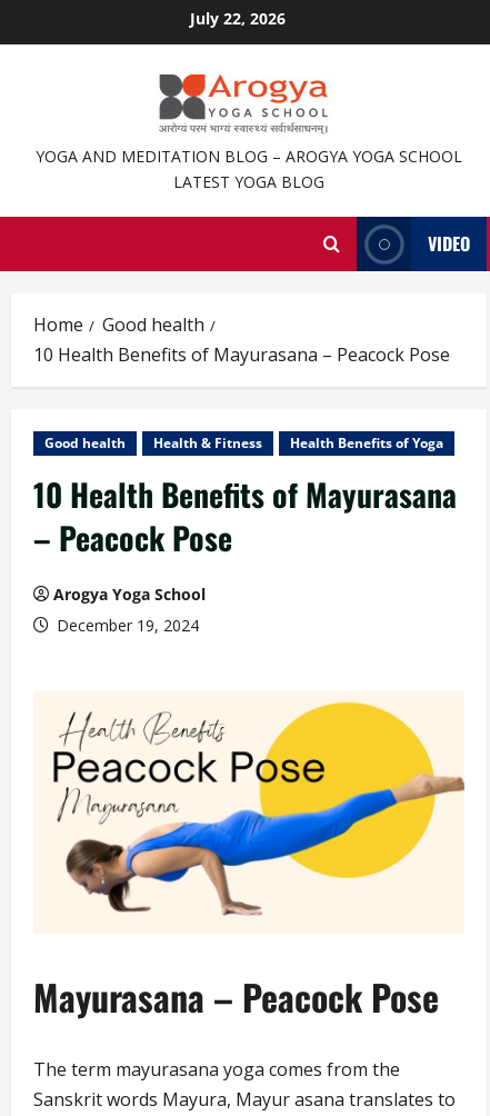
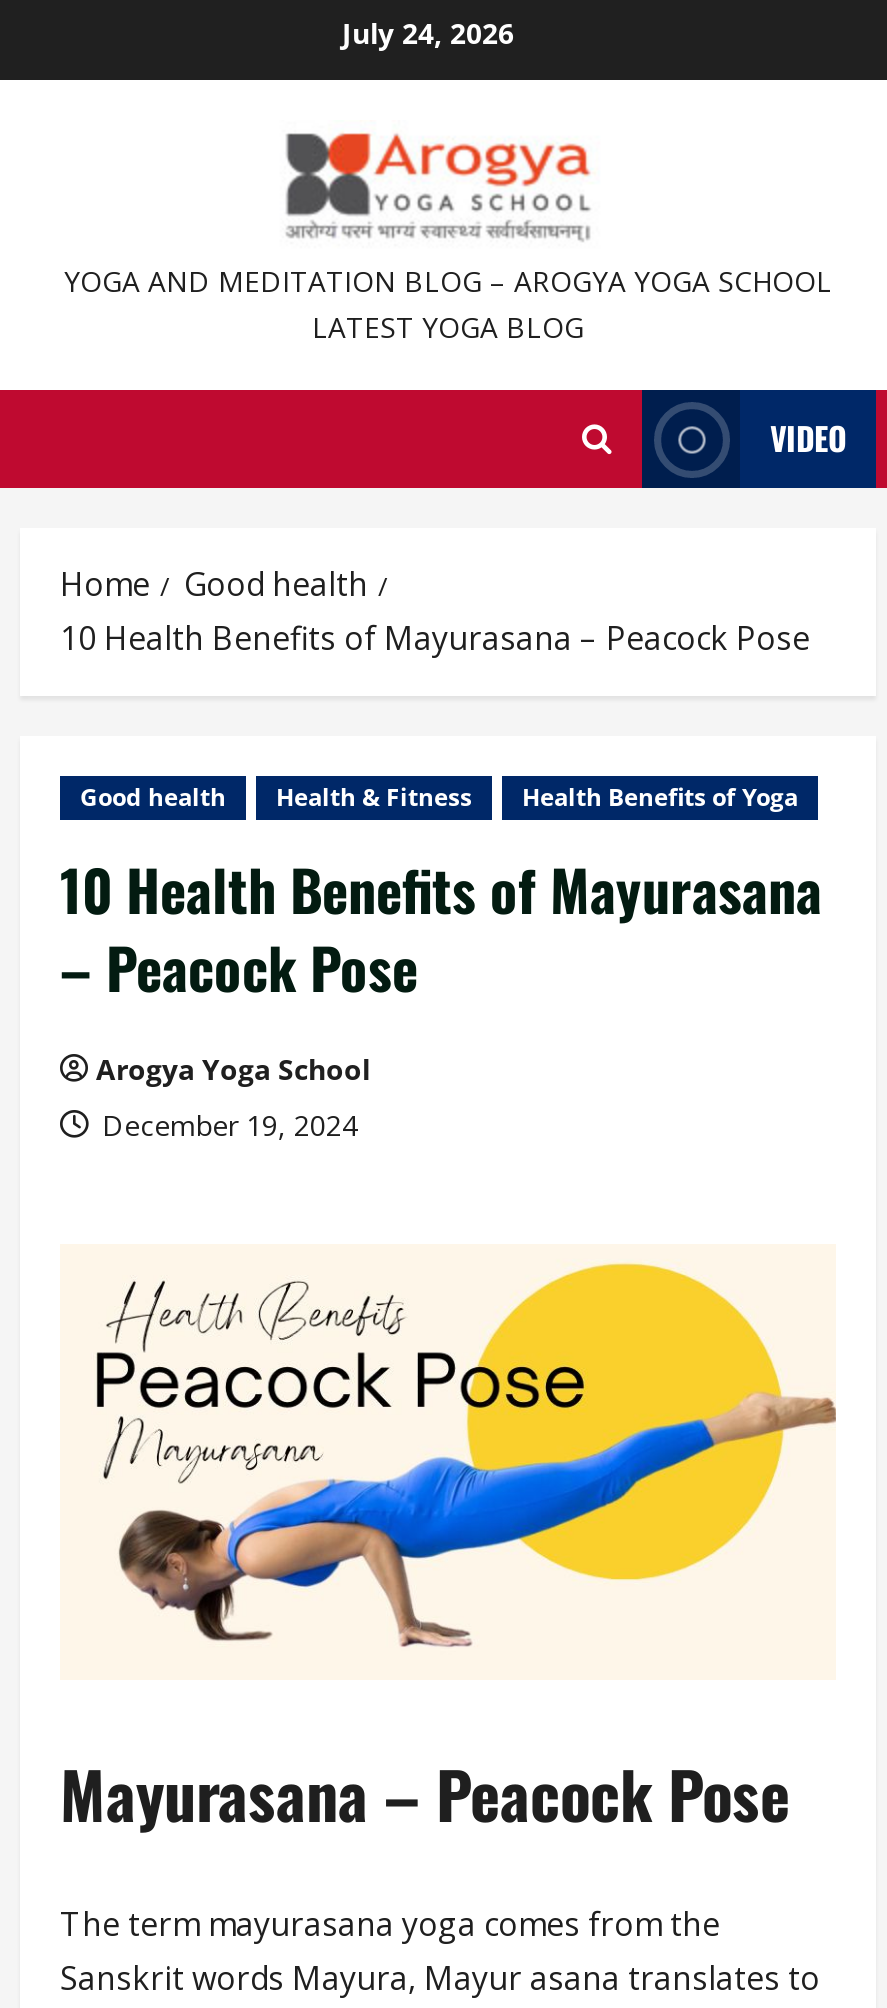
- July 22, 2026
+ July 24, 2026
